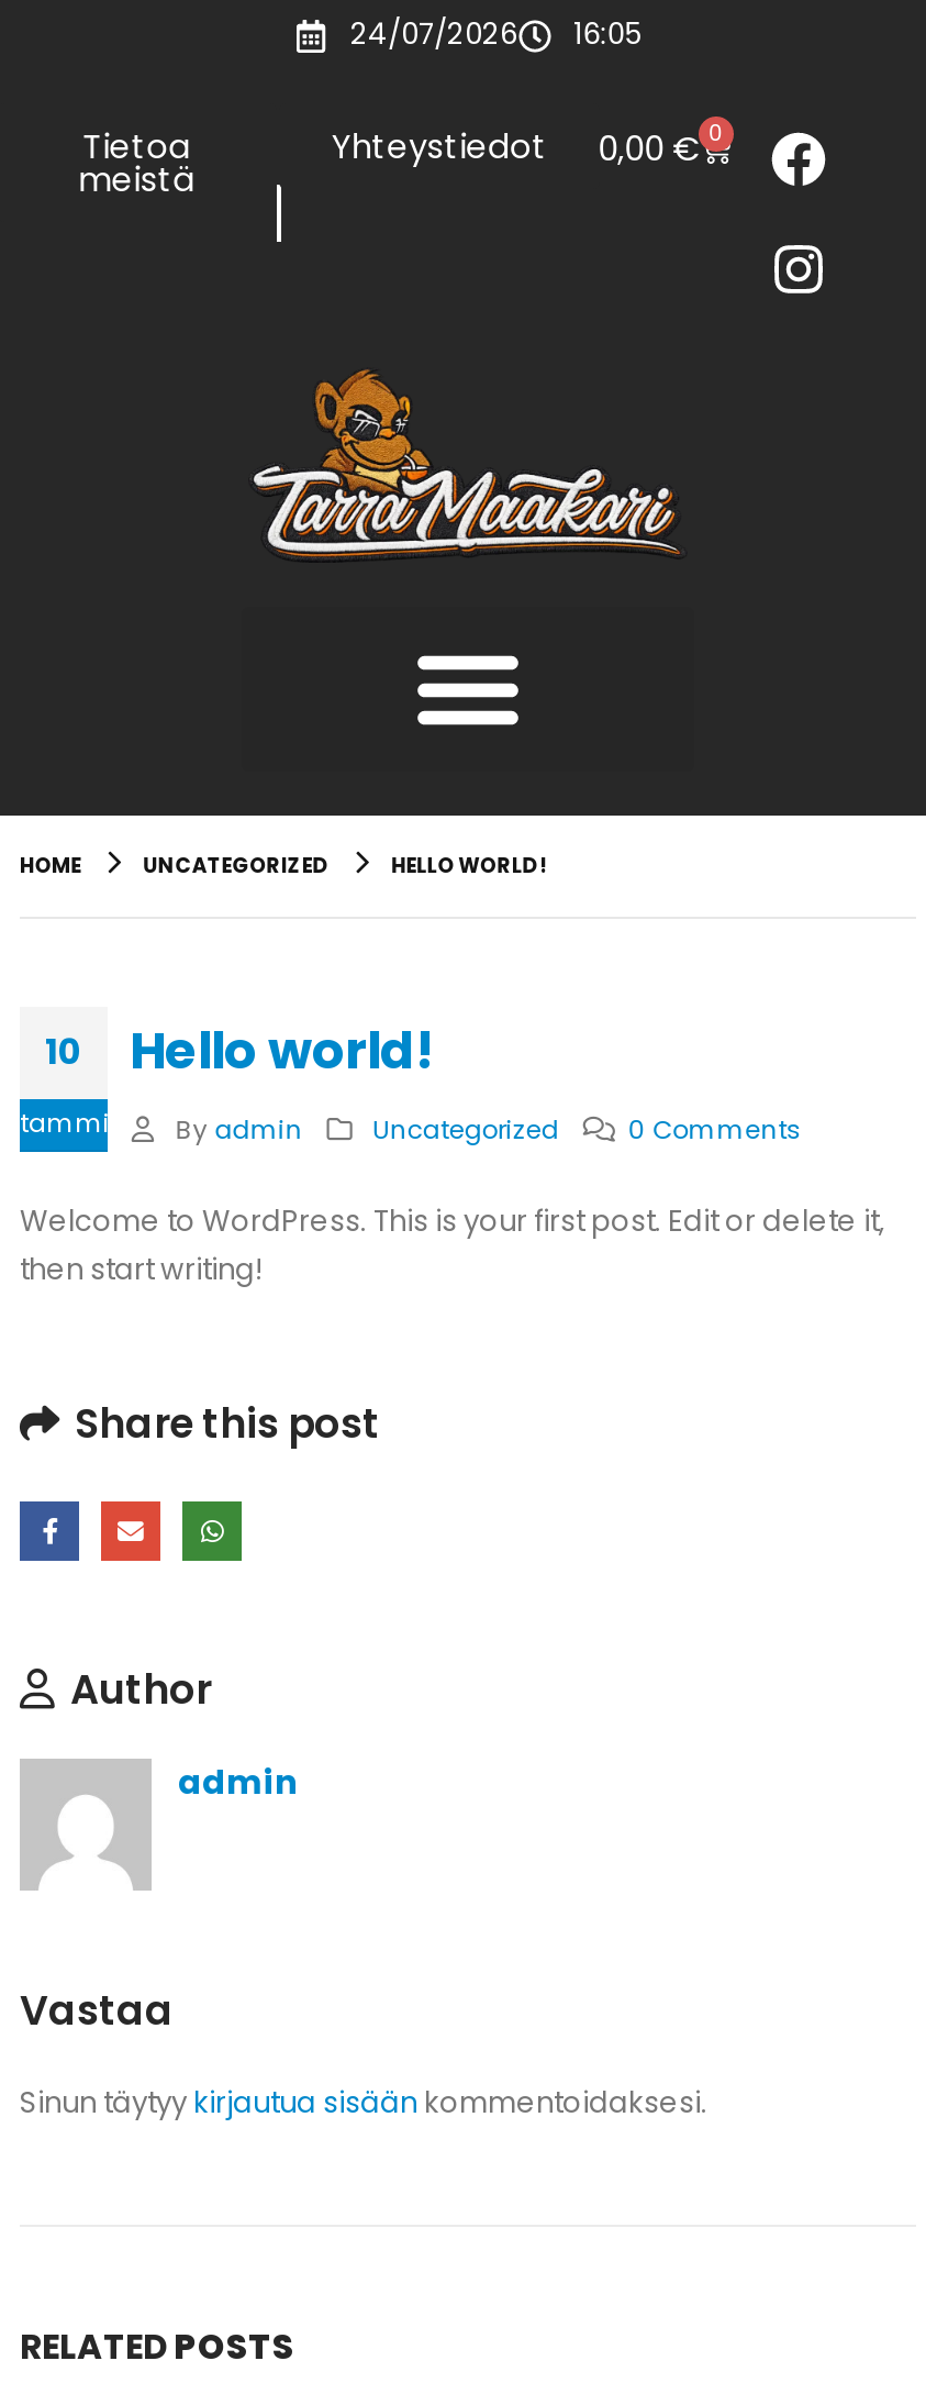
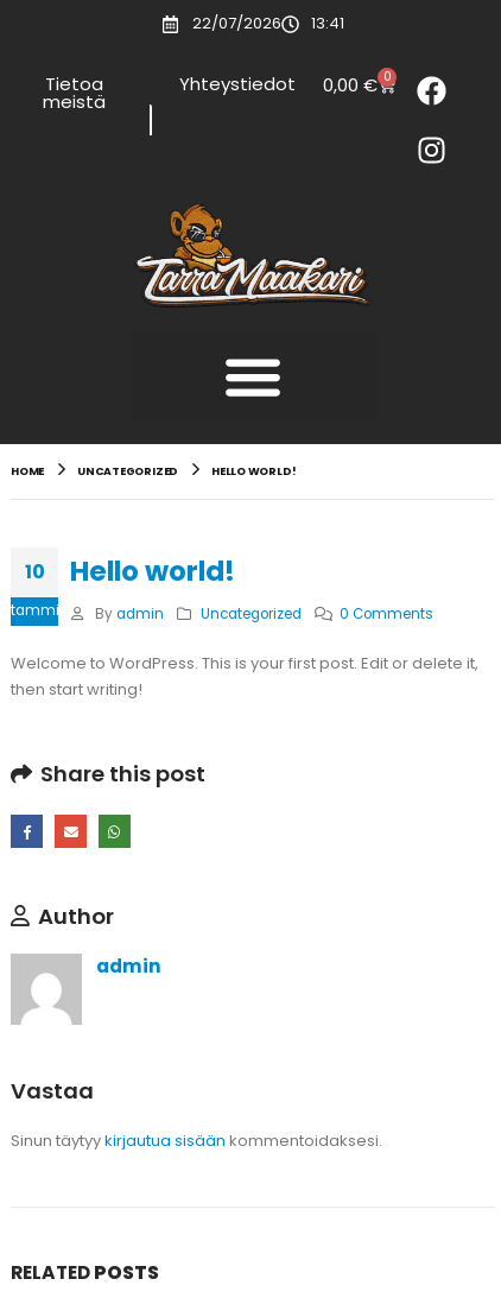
- 24/07/2026
+ 22/07/2026

- 16:05
+ 13:41
